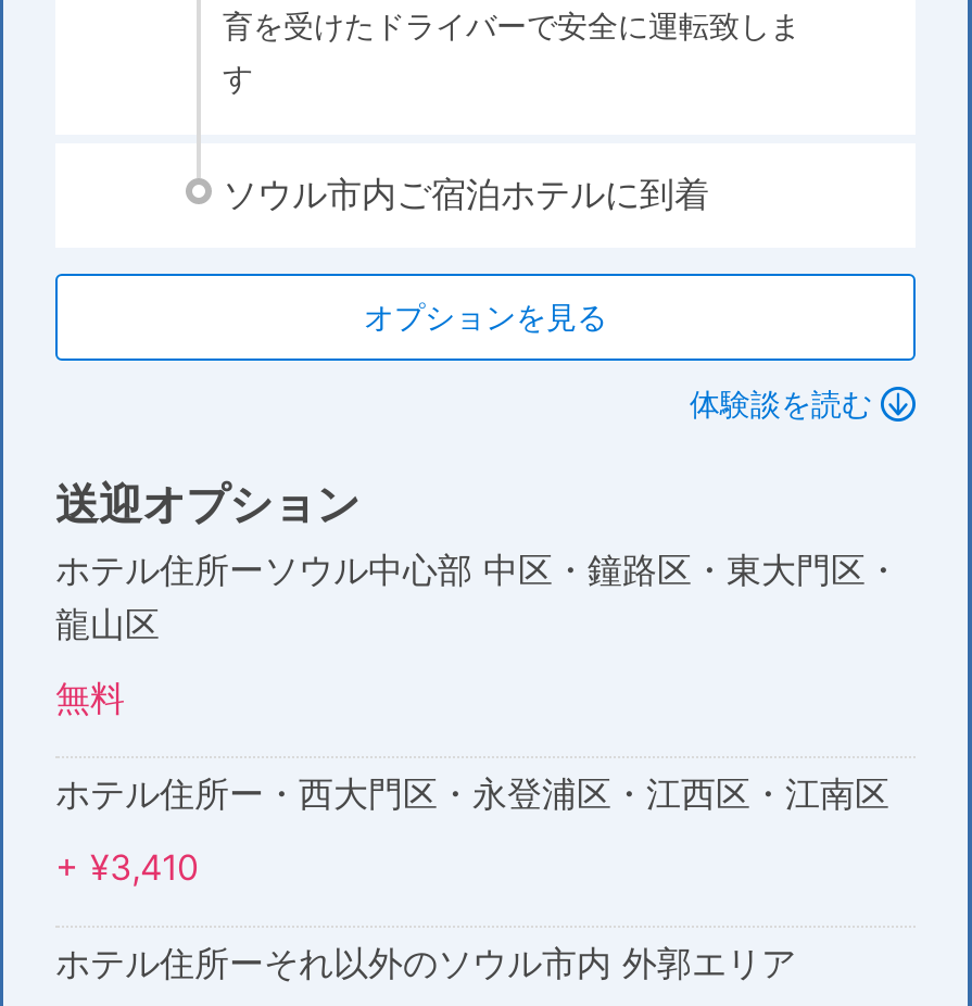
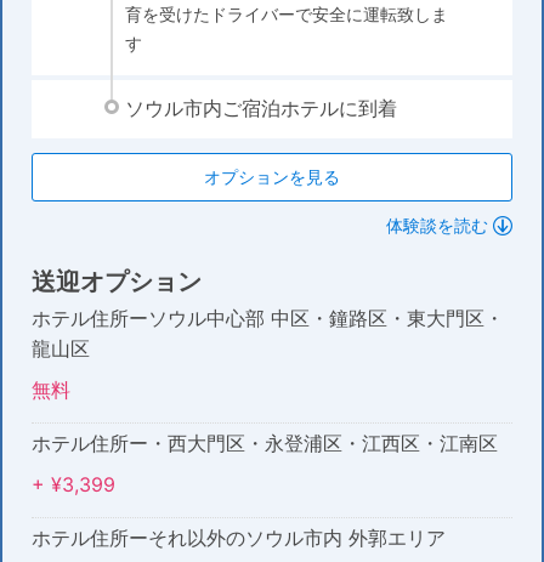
- + ¥3,410
+ + ¥3,399
